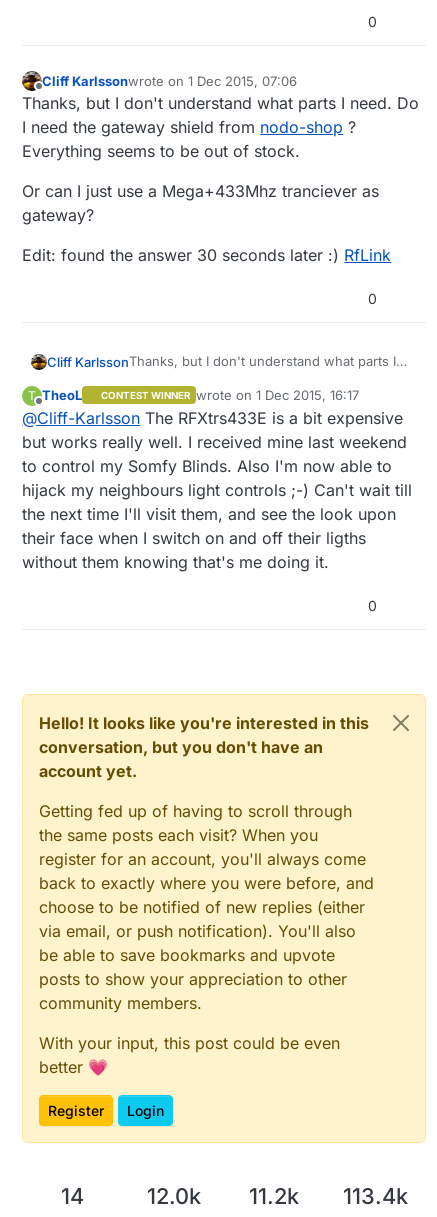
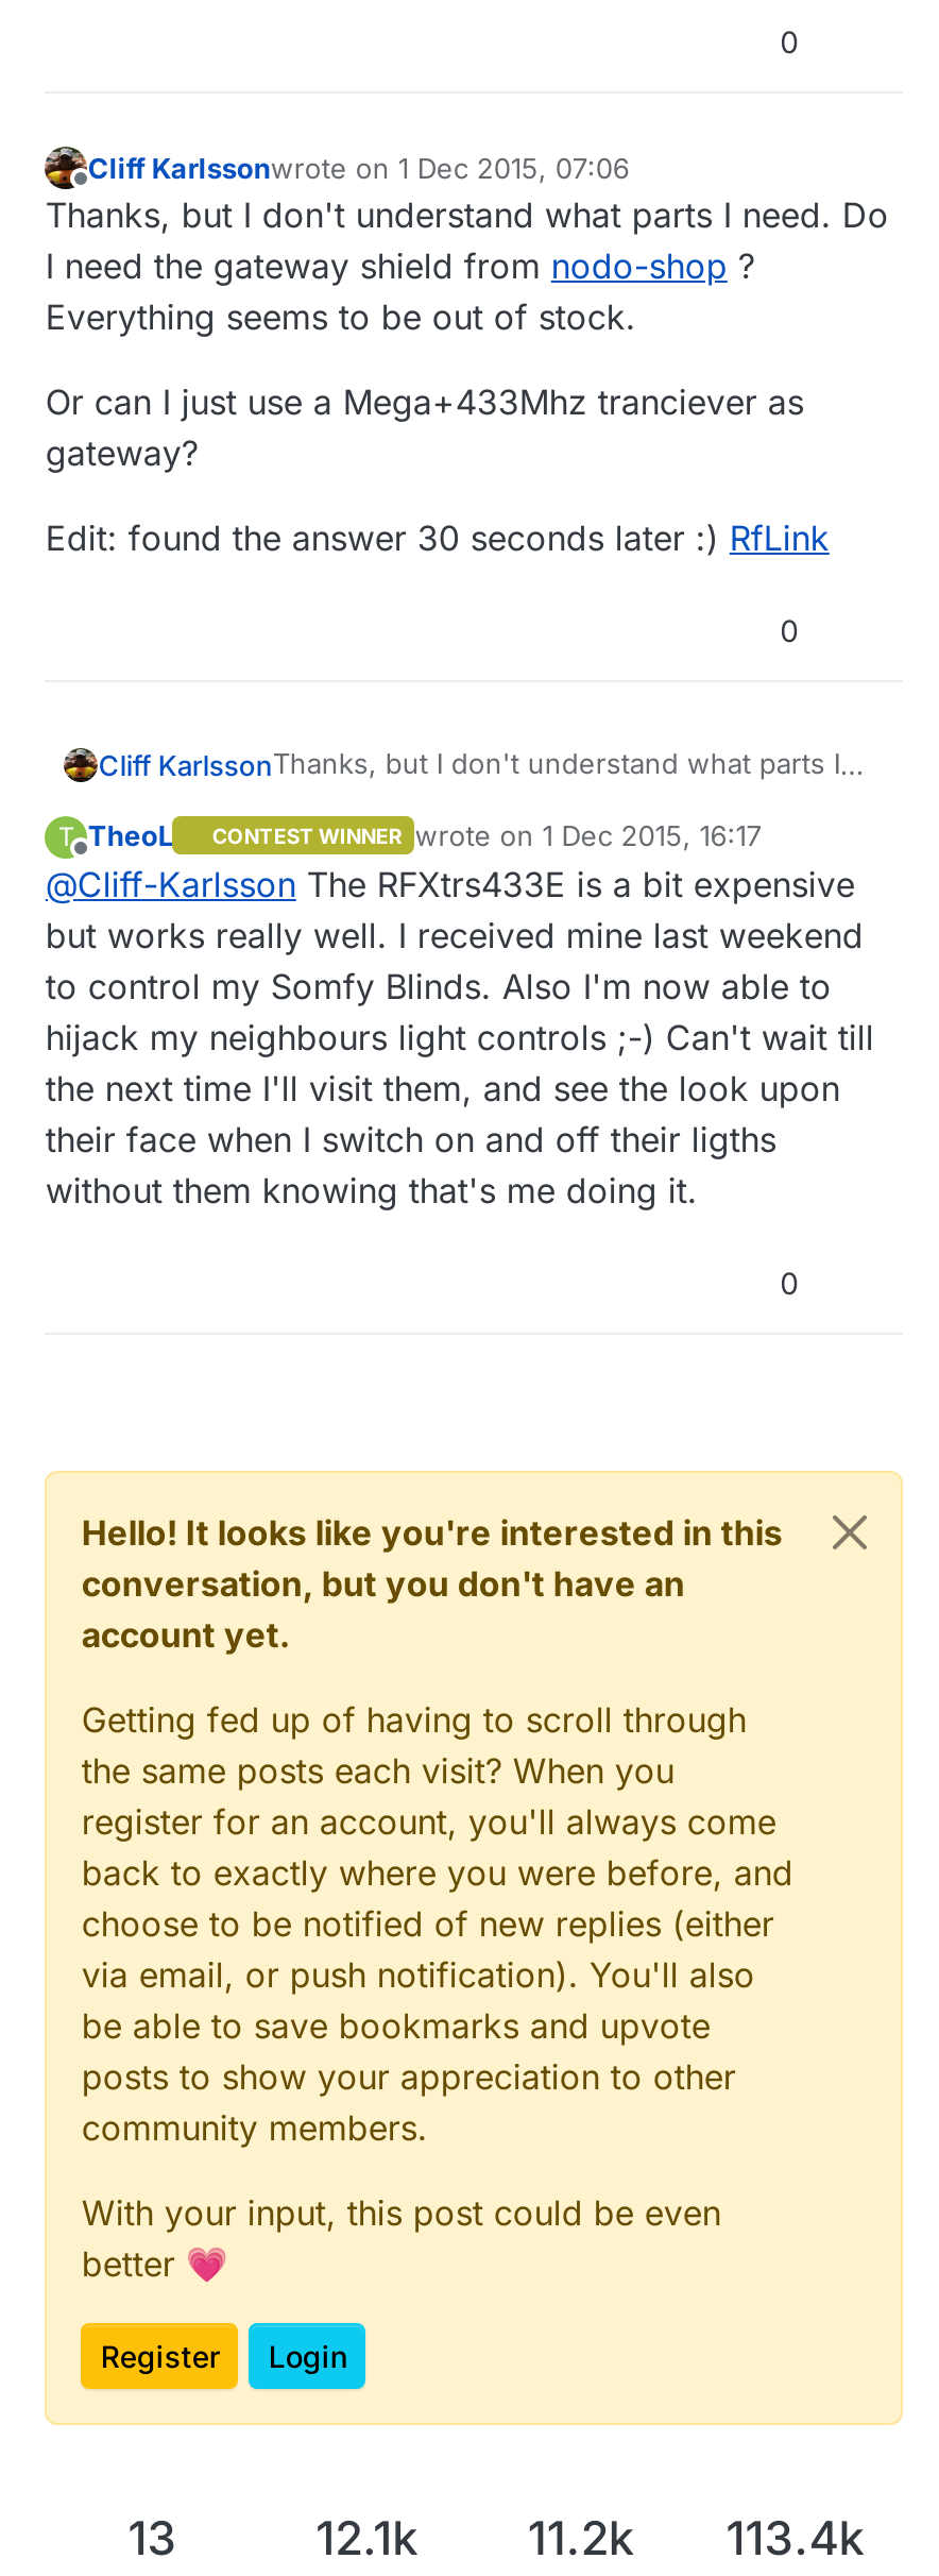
- 14
+ 13

- 12.0k 11.2k 113.4k
+ 12.1k 11.2k 113.4k
